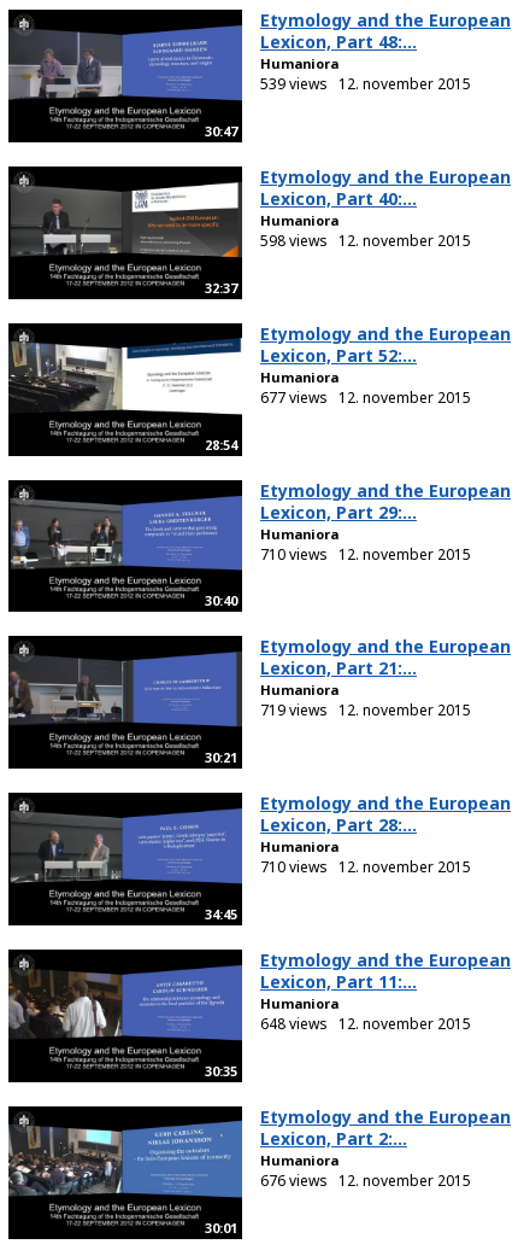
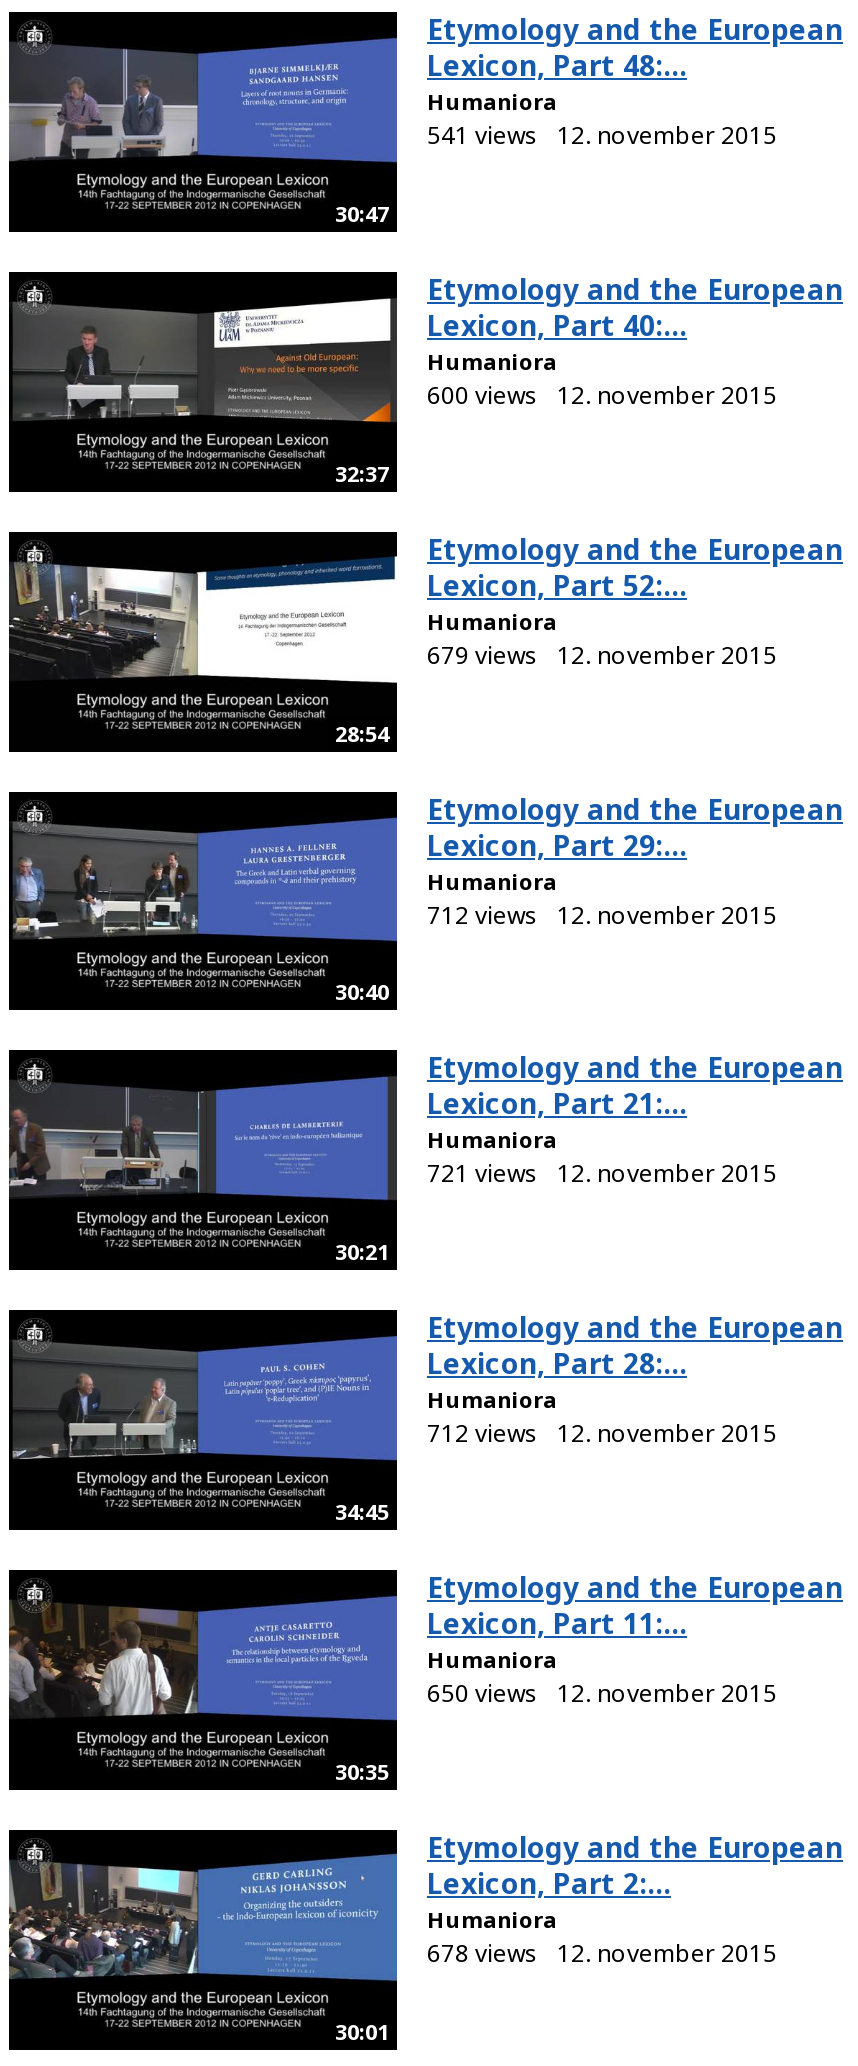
- 539 views 12. november 2015
+ 541 views 12. november 2015

- 598 views 12. november 2015
+ 600 views 12. november 2015

- 677 views 12. november 2015
+ 679 views 12. november 2015

- 710 views 12. november 2015
+ 712 views 12. november 2015

- 719 views 12. november 2015
+ 721 views 12. november 2015

- 710 views 12. november 2015
+ 712 views 12. november 2015

- 648 views 12. november 2015
+ 650 views 12. november 2015

- 676 views 12. november 2015
+ 678 views 12. november 2015
